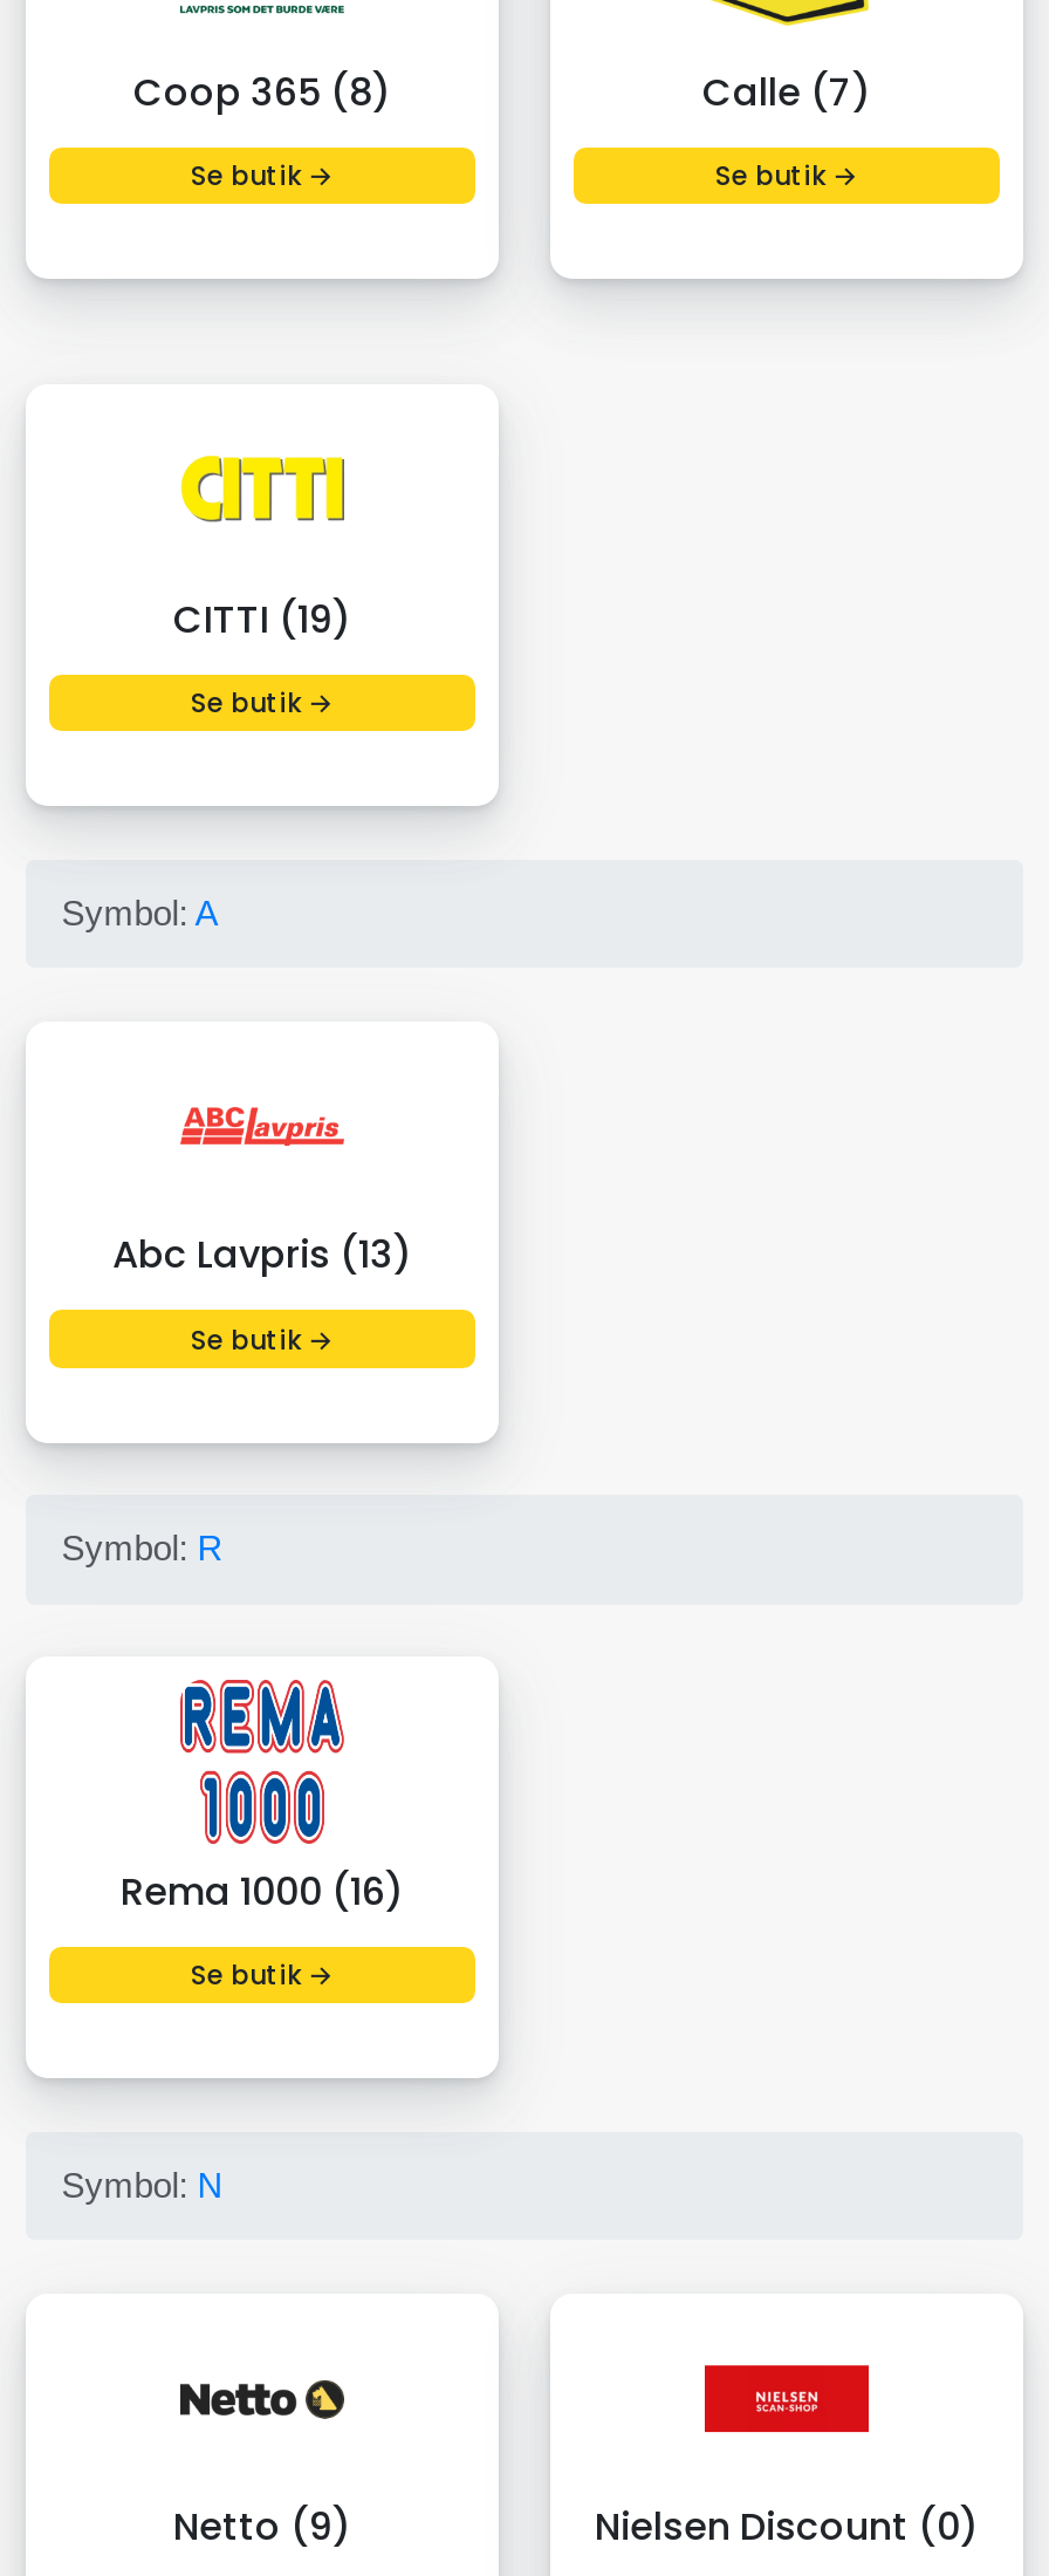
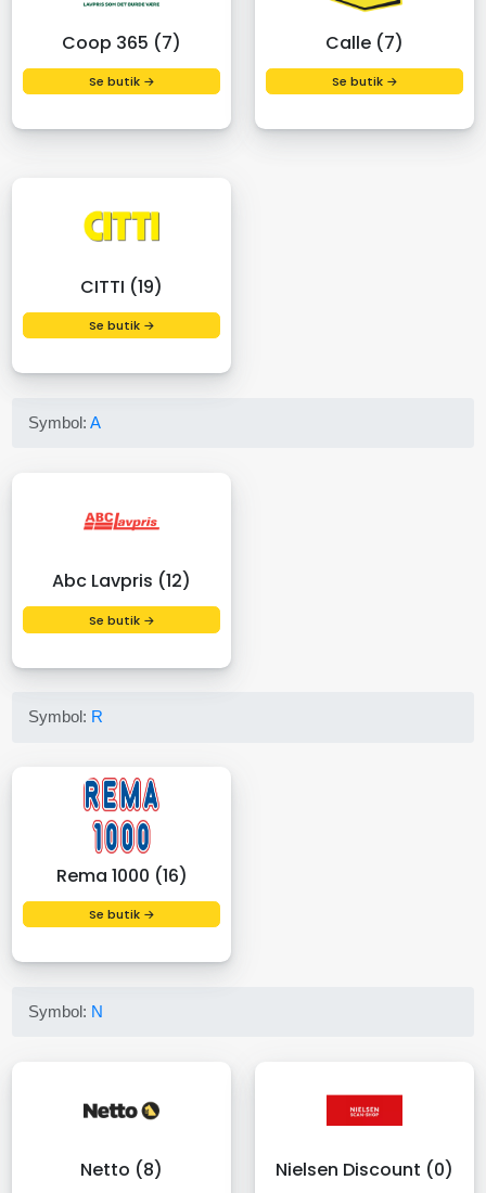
- Coop 365 (8)
+ Coop 365 (7)

- Abc Lavpris (13)
+ Abc Lavpris (12)

- Netto (9)
+ Netto (8)
